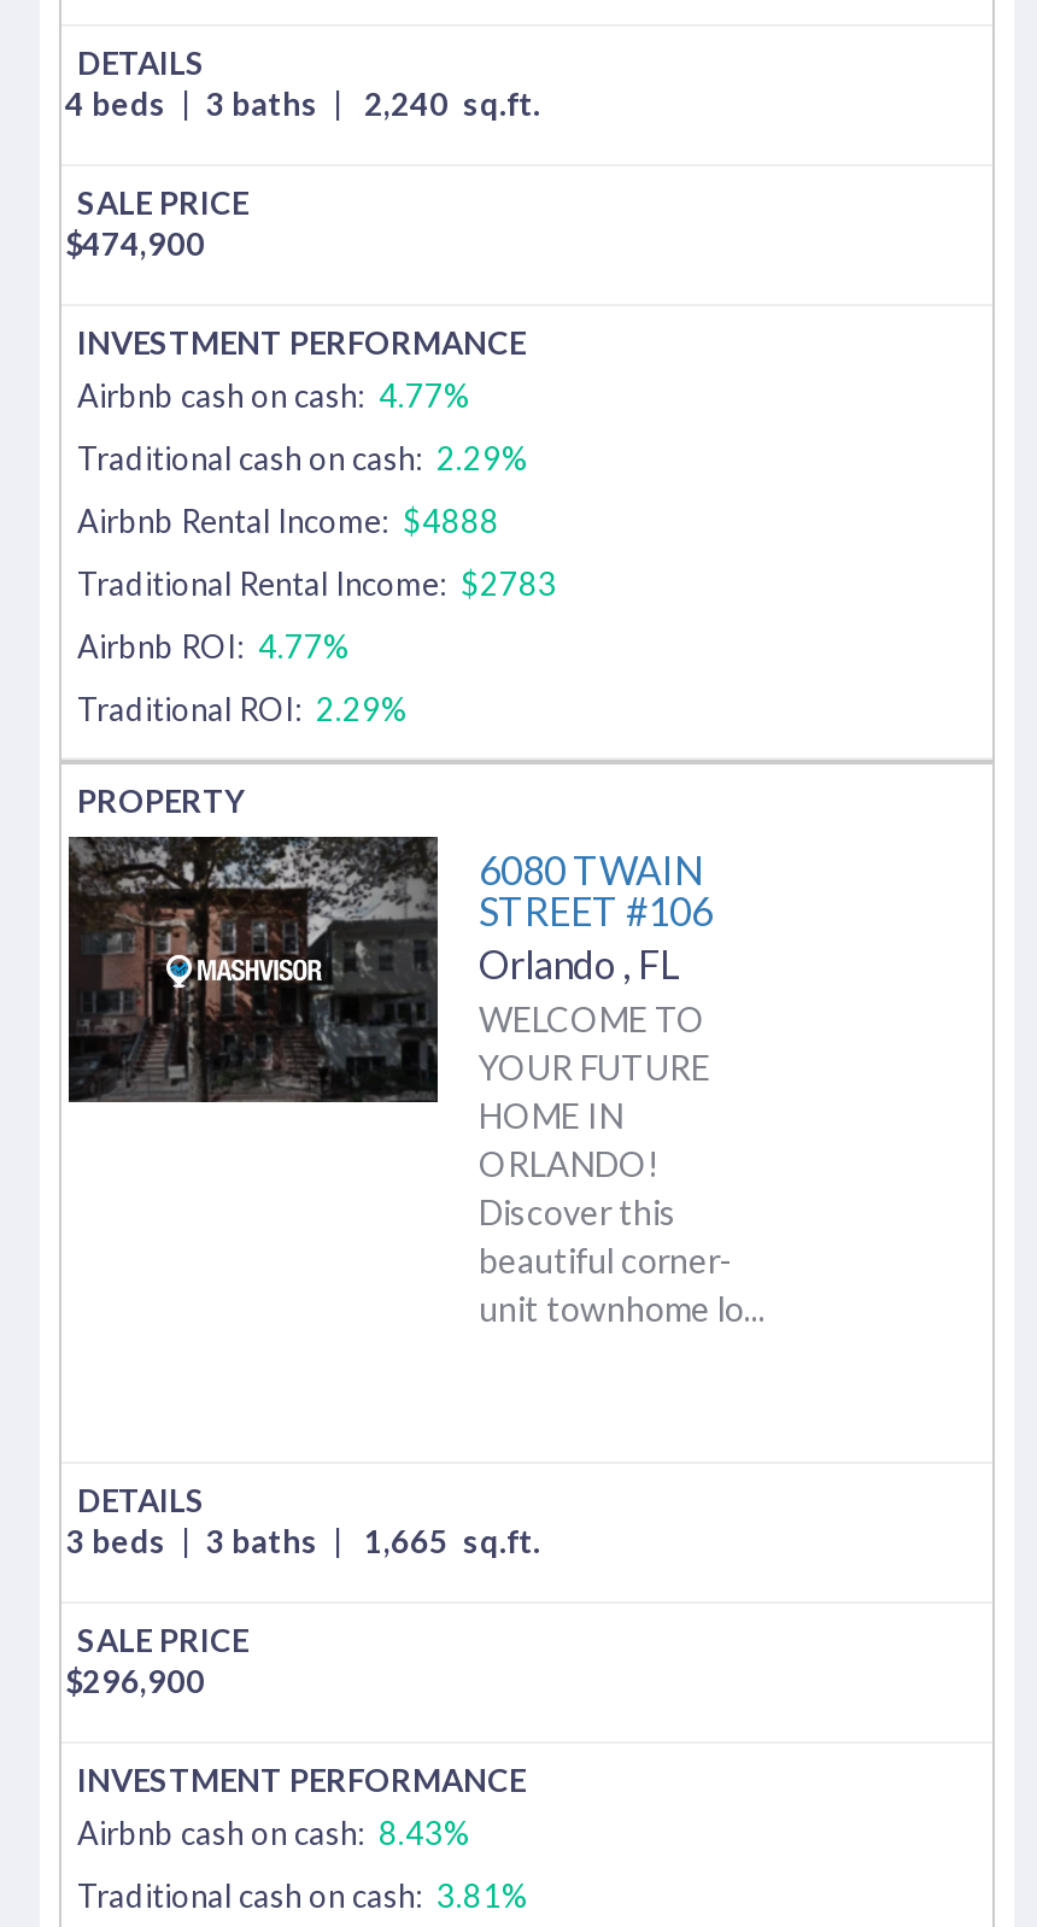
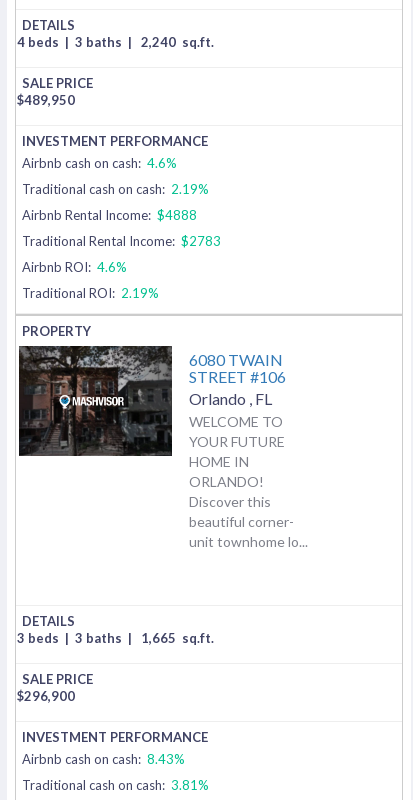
- $474,900
+ $489,950

- Airbnb cash on cash: 4.77%
+ Airbnb cash on cash: 4.6%

- Traditional cash on cash: 2.29%
+ Traditional cash on cash: 2.19%

- Airbnb ROI: 4.77%
+ Airbnb ROI: 4.6%

- Traditional ROI: 2.29%
+ Traditional ROI: 2.19%
